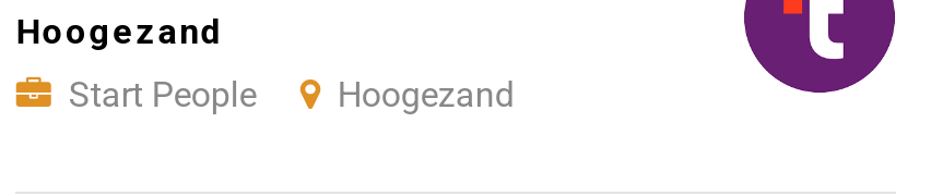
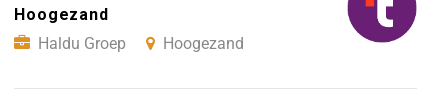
- Start People
+ Haldu Groep
